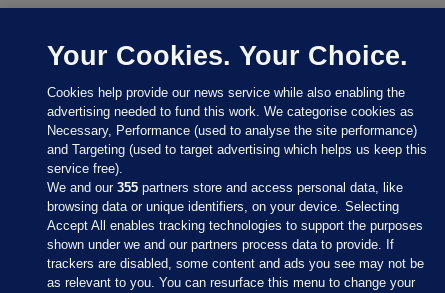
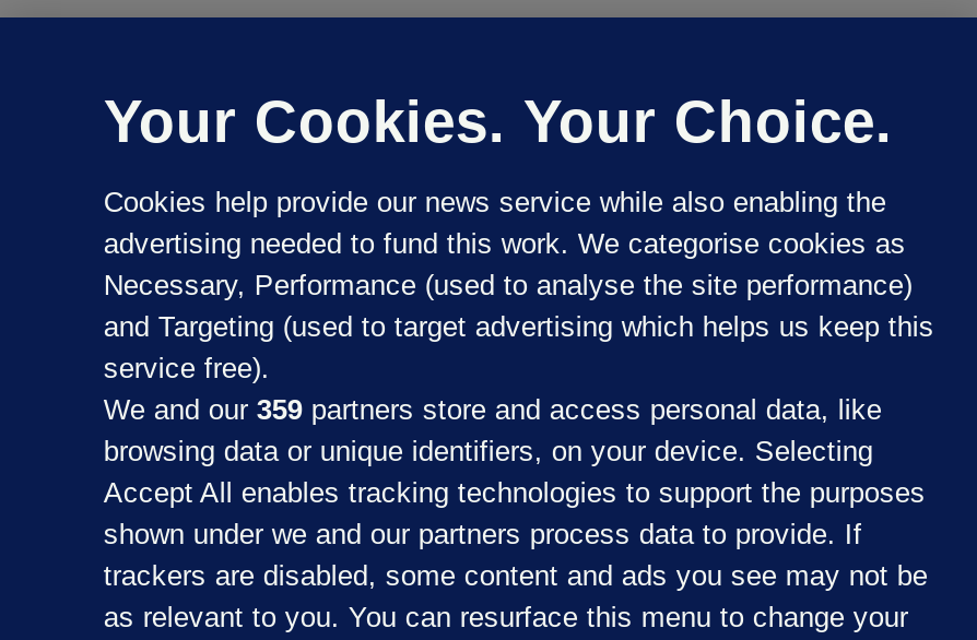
- We and our 355 partners store and access personal data, like
+ We and our 359 partners store and access personal data, like
